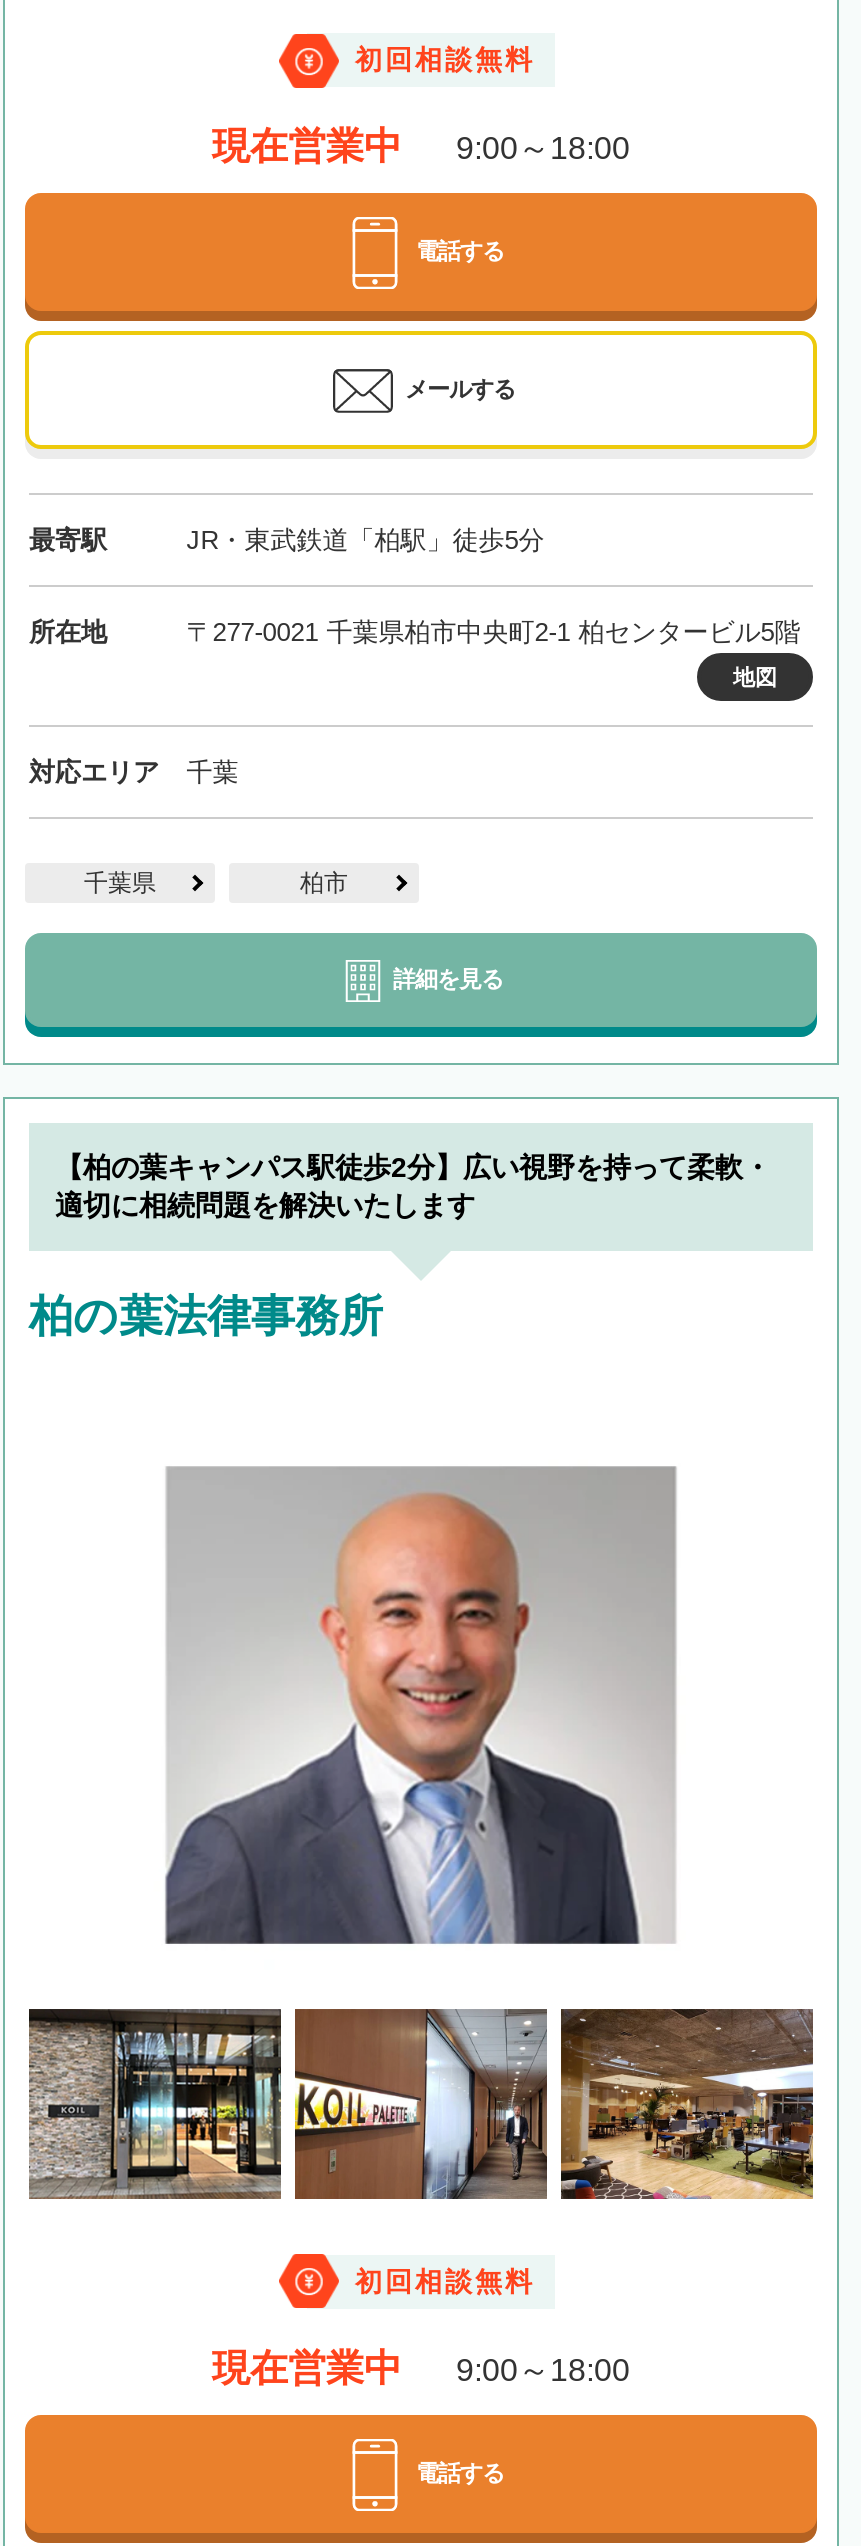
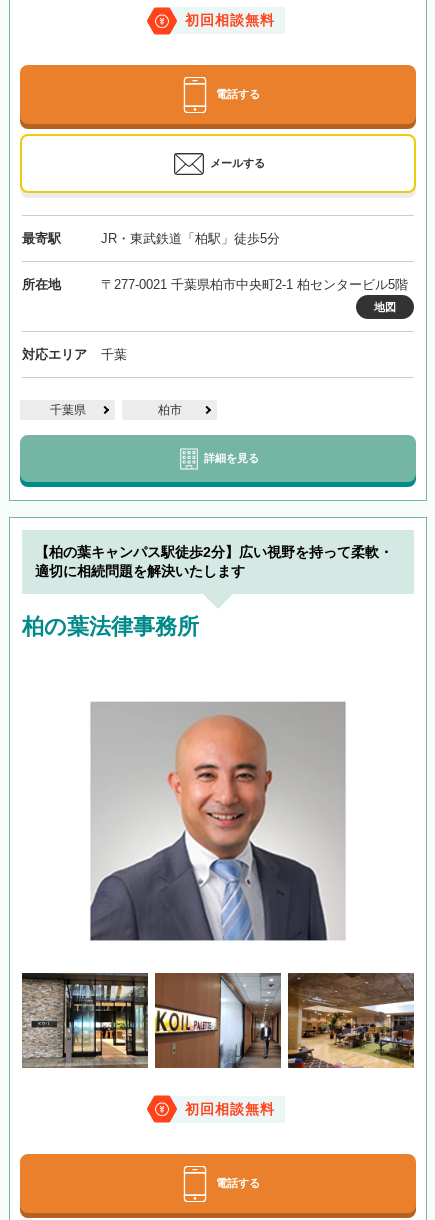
- 現在営業中
- 9:00～18:00

- 現在営業中
- 9:00～18:00
